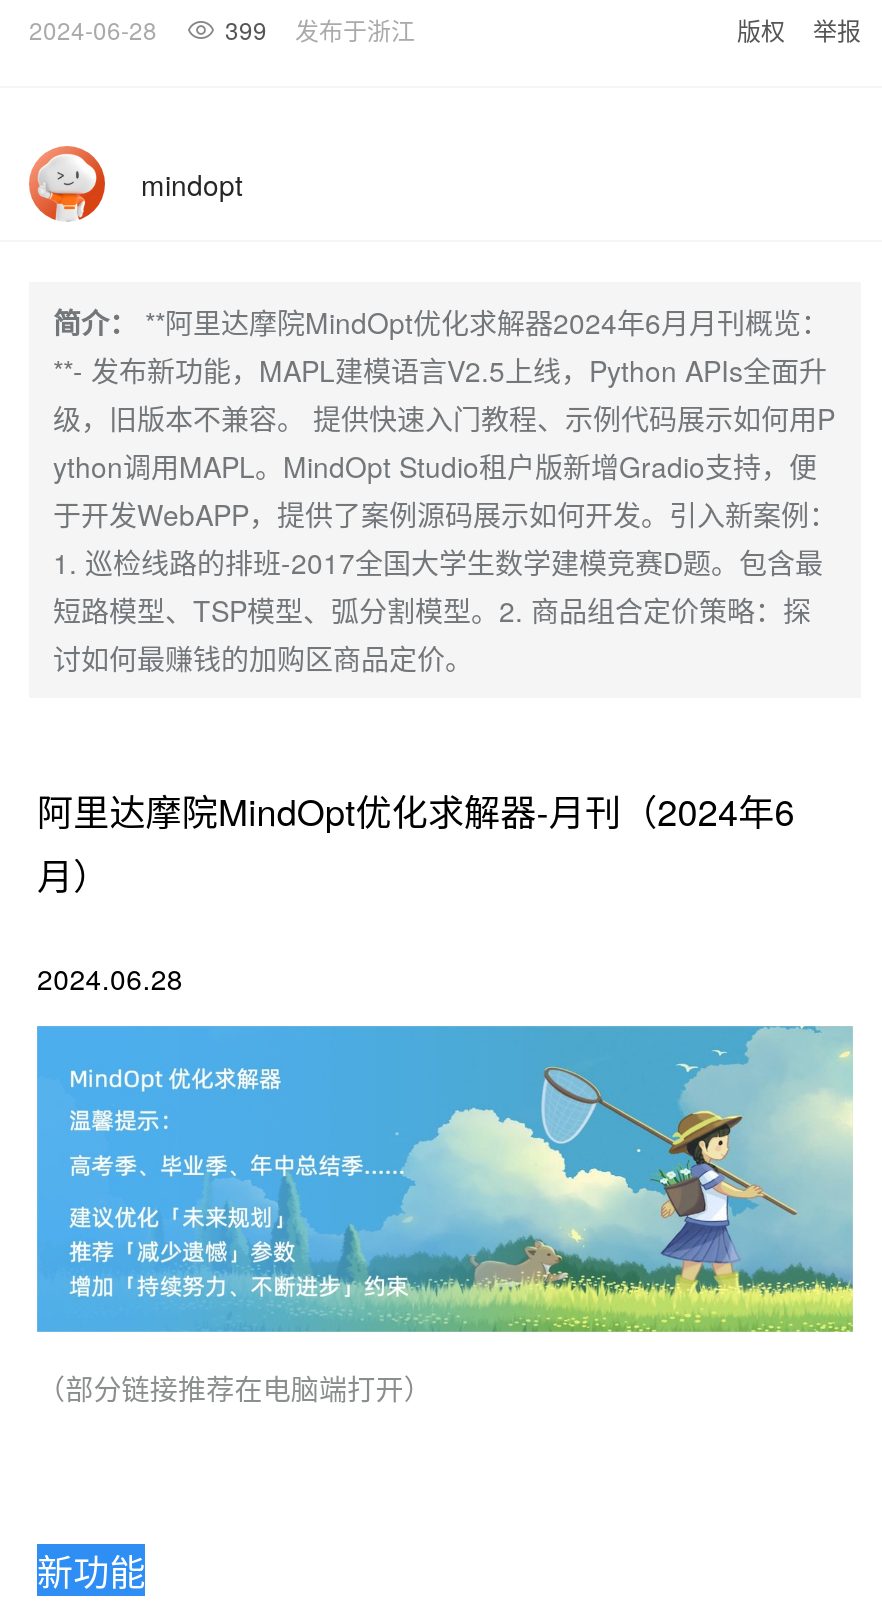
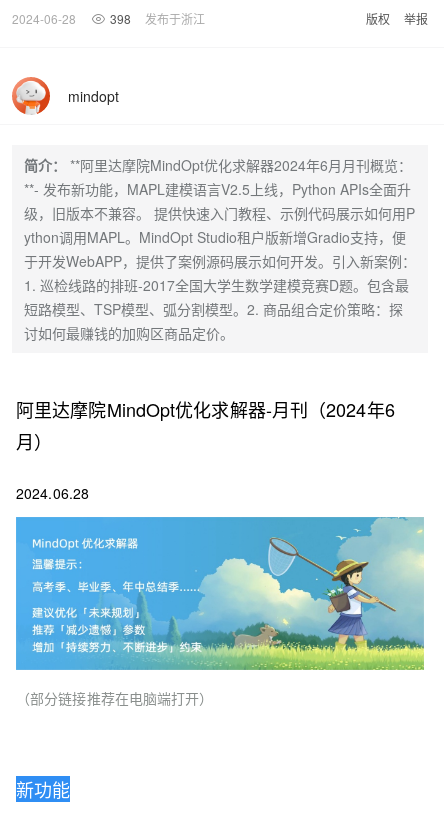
- 2024-06-28 399 发布于浙江
+ 2024-06-28 398 发布于浙江
